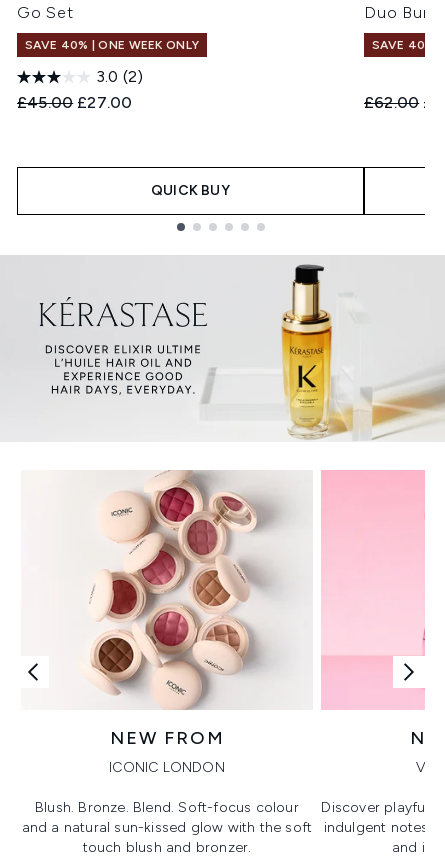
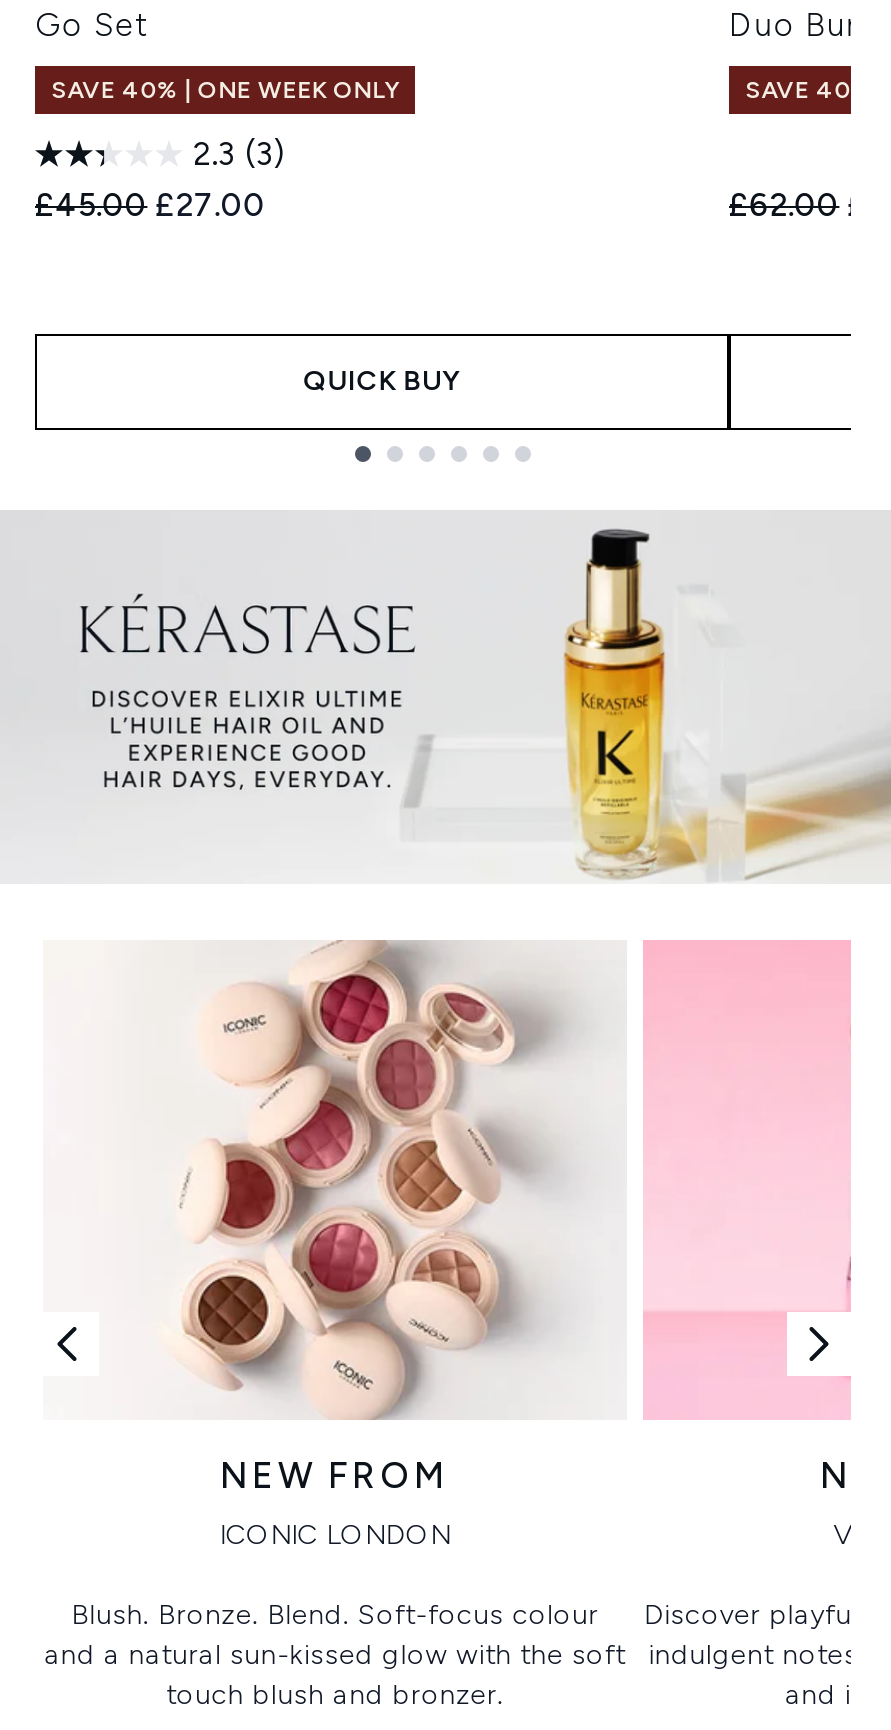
- 3.0 (2)
+ 2.3 (3)
